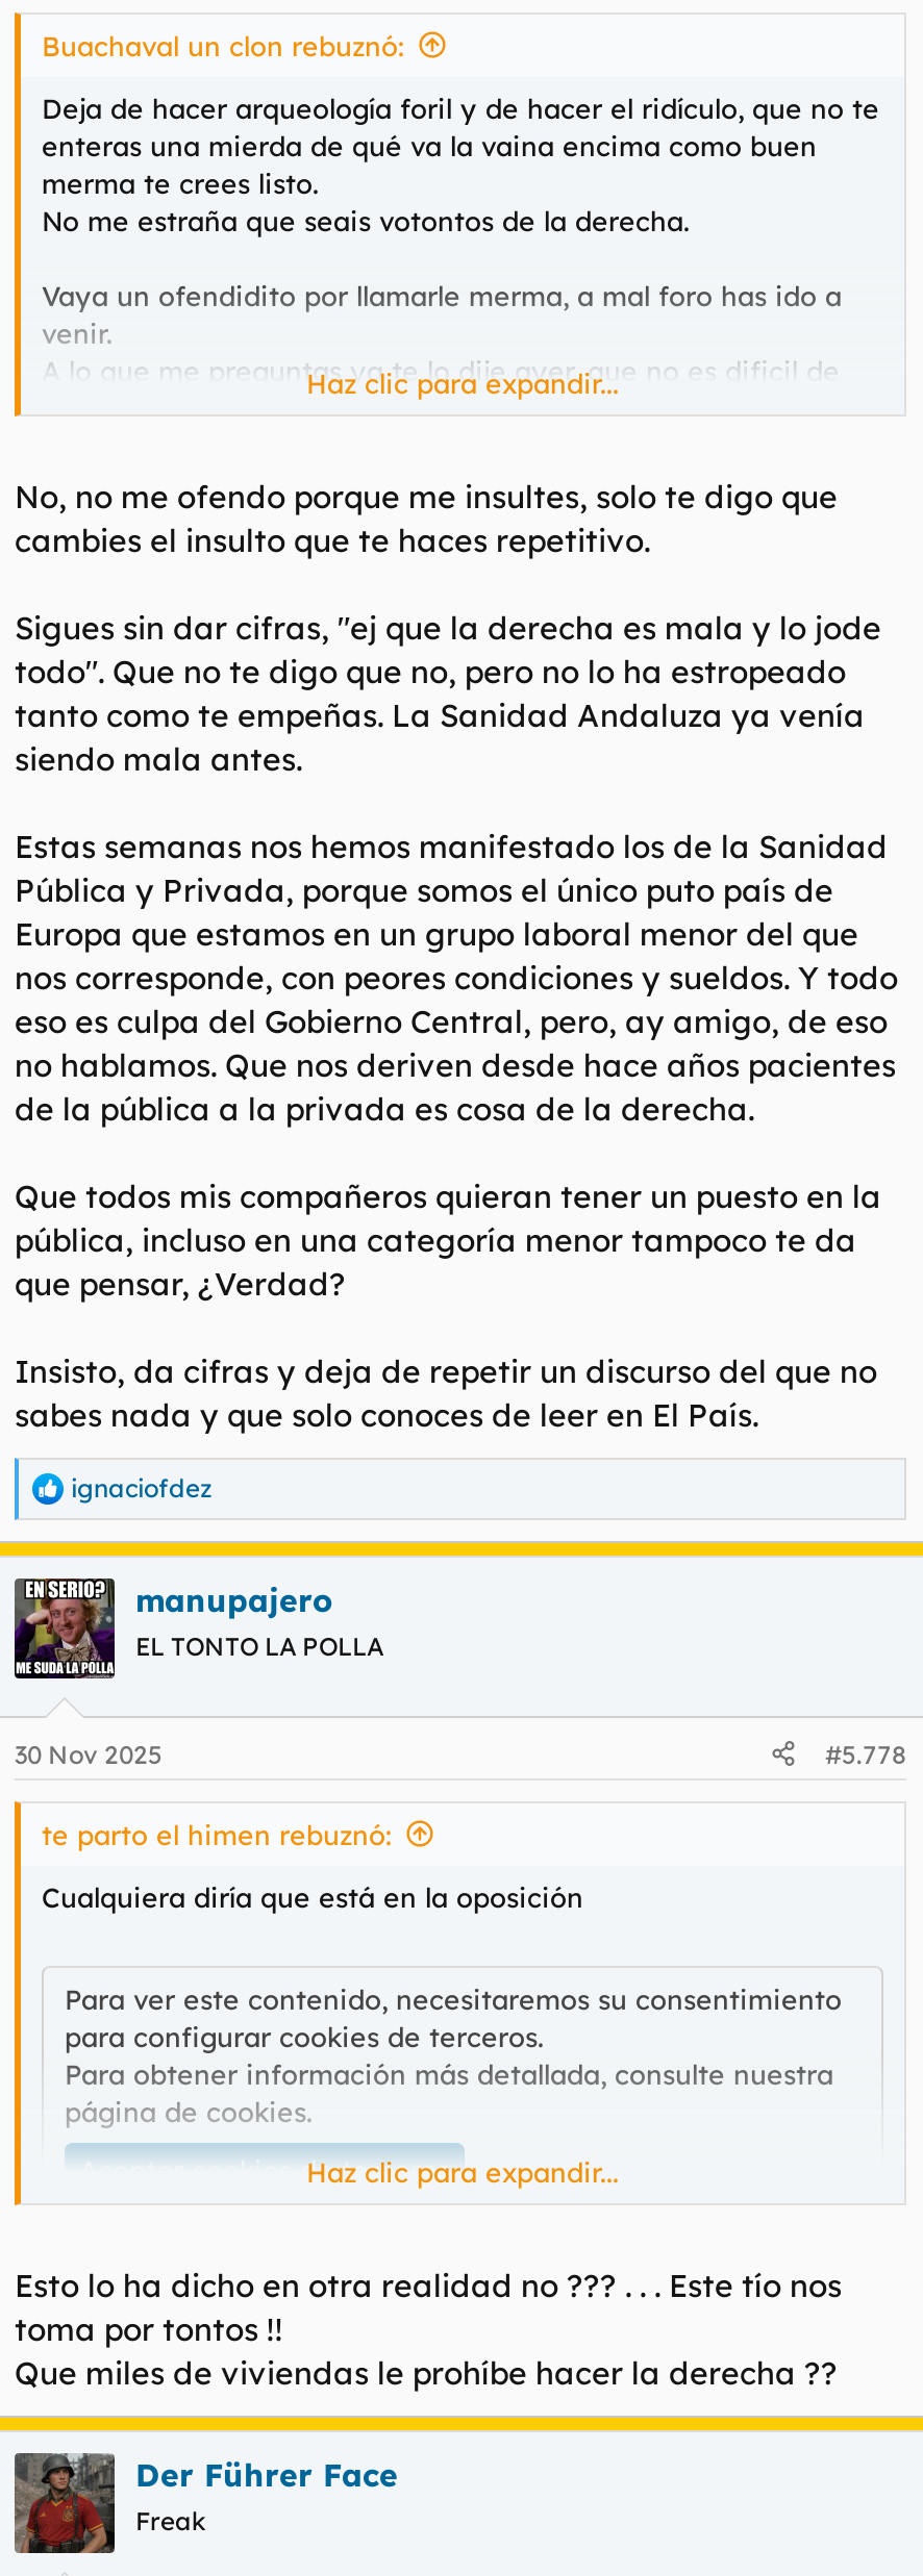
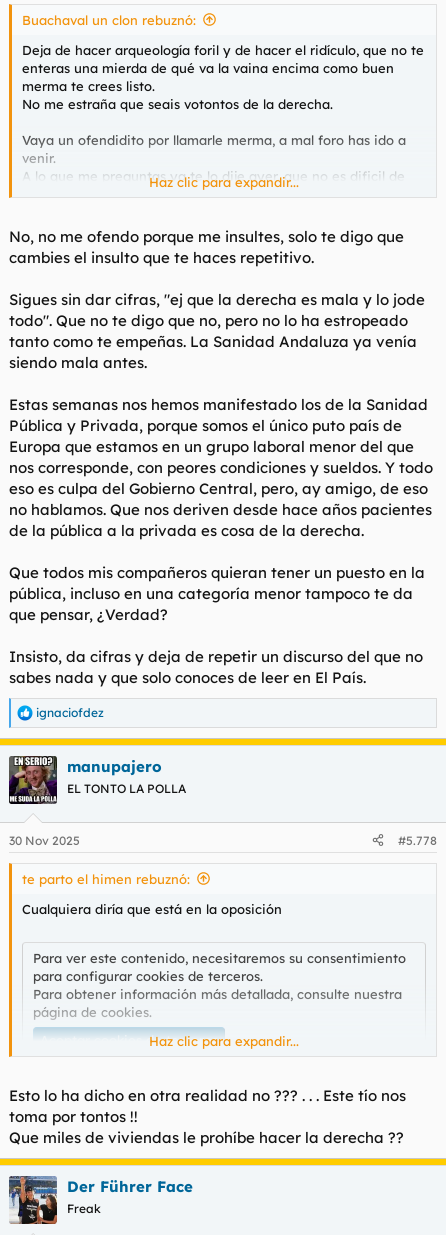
- [image]
+ [image]
